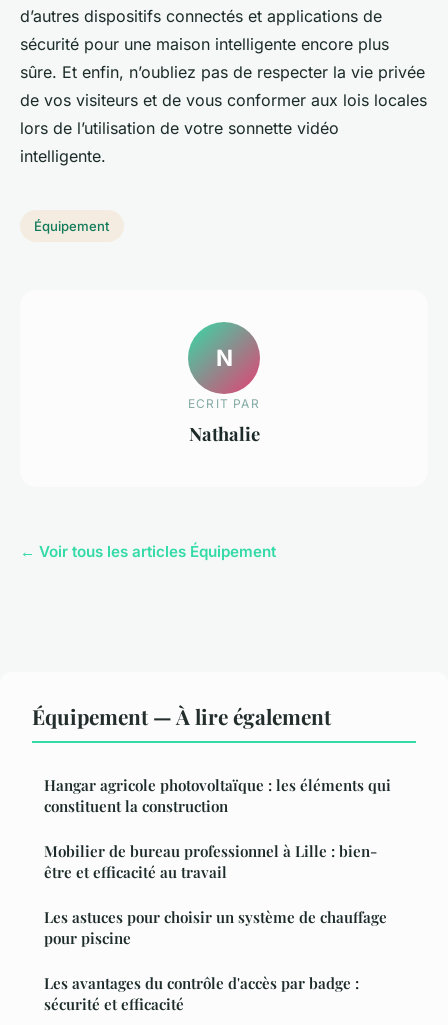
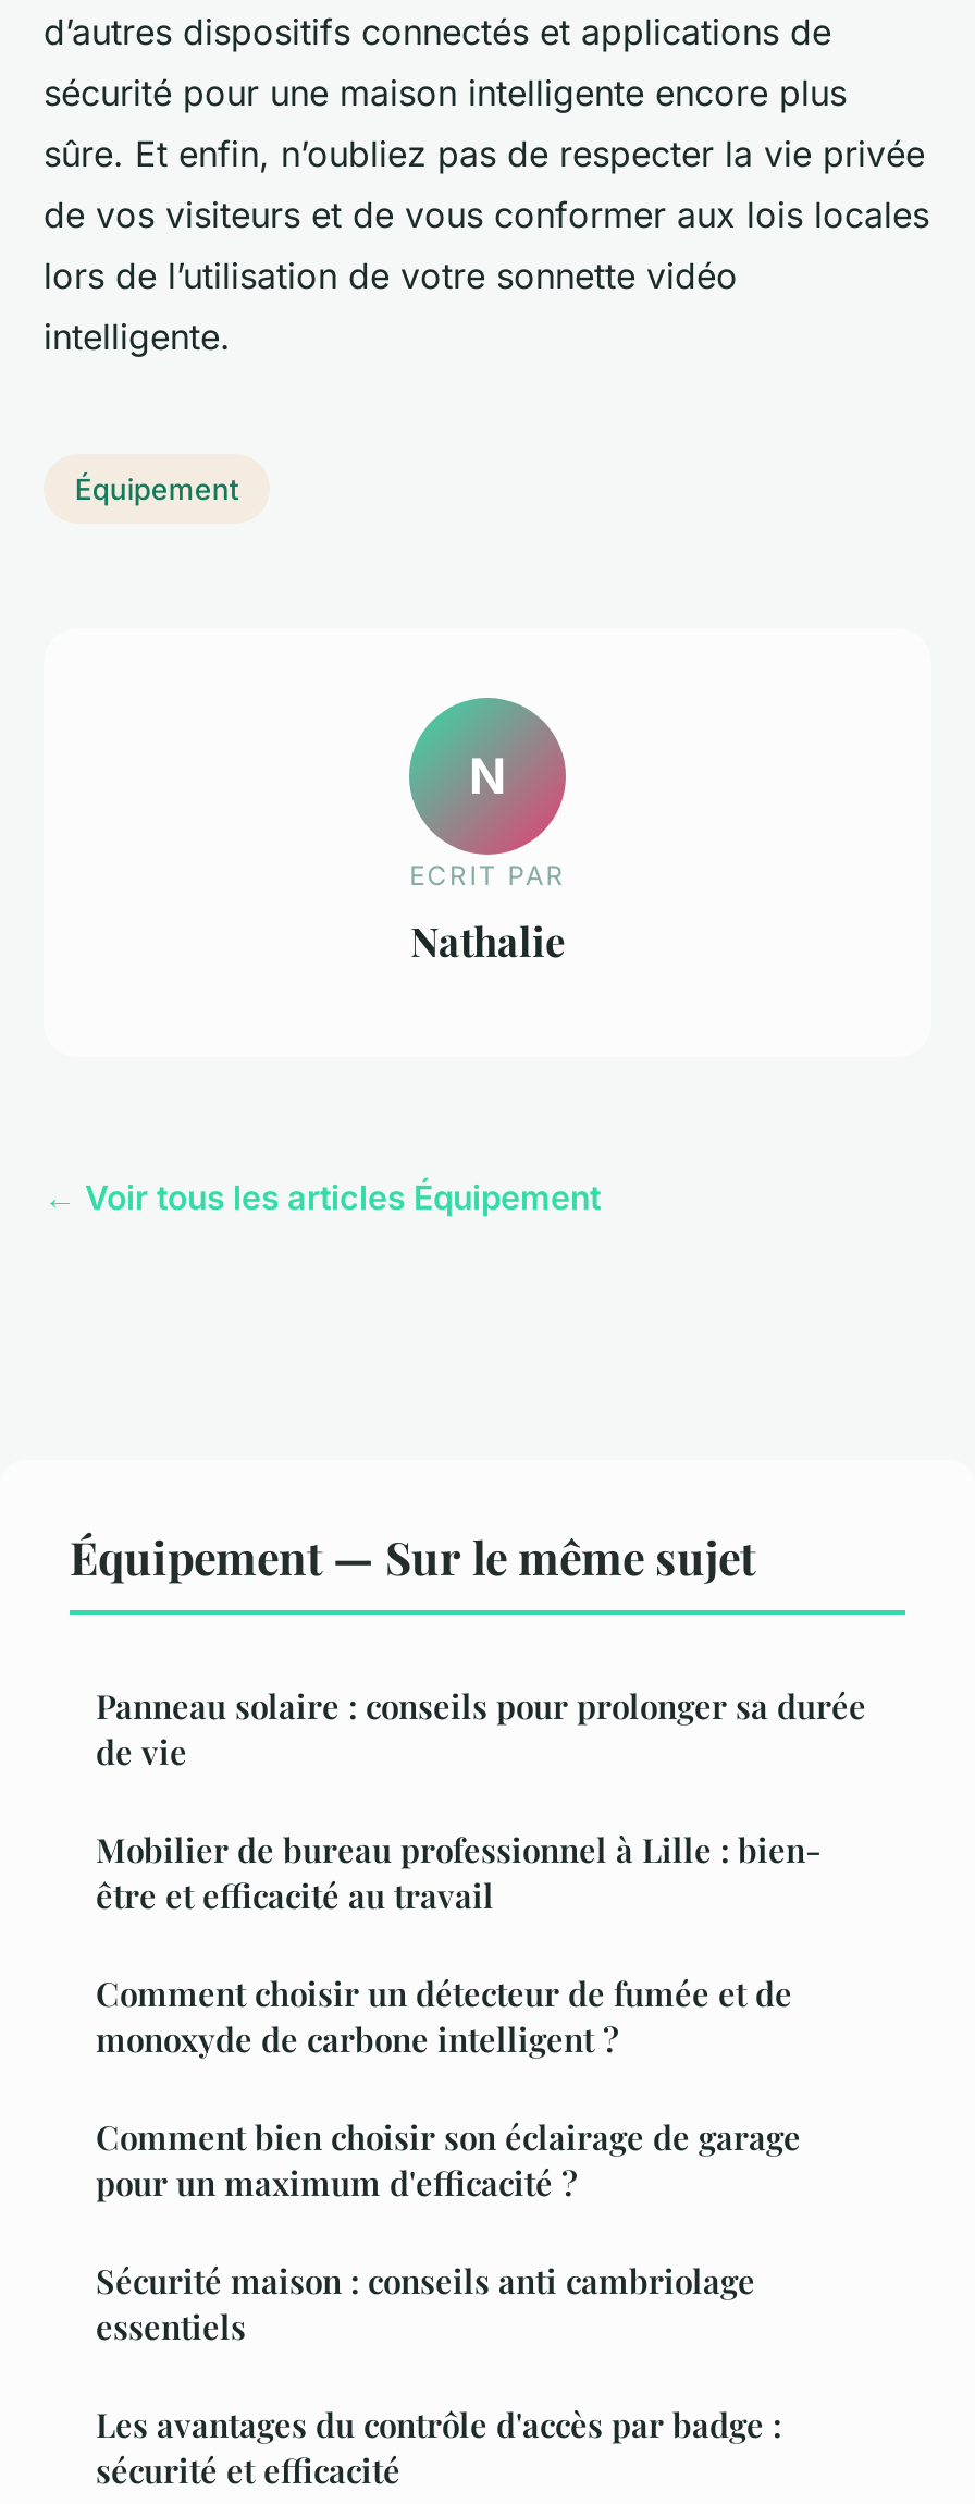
- Équipement — À lire également
+ Équipement — Sur le même sujet

- Hangar agricole photovoltaïque : les éléments qui
- constituent la construction
+ Panneau solaire : conseils pour prolonger sa durée
+ de vie

- Les astuces pour choisir un système de chauffage
- pour piscine
+ Comment choisir un détecteur de fumée et de
+ monoxyde de carbone intelligent ?
+ Comment bien choisir son éclairage de garage
+ pour un maximum d'efficacité ?
+ Sécurité maison : conseils anti cambriolage
+ essentiels
